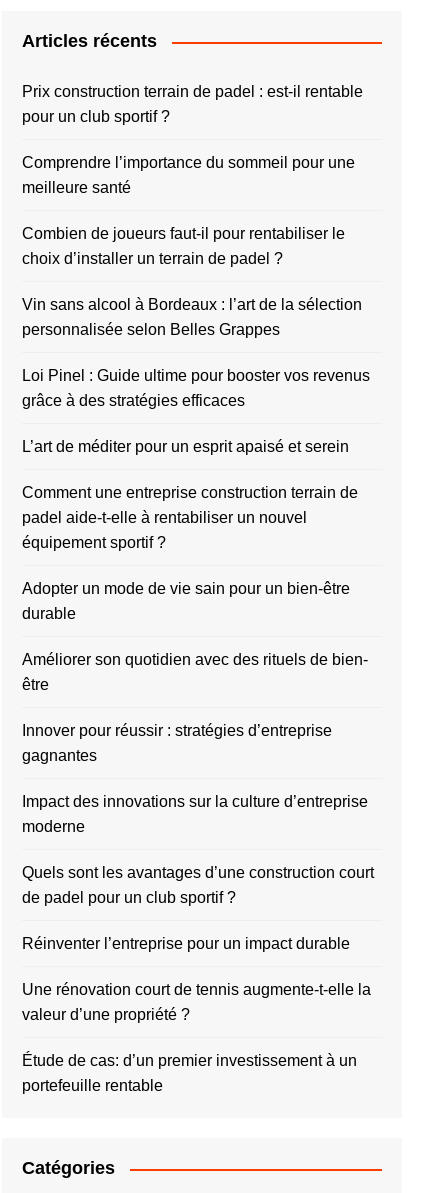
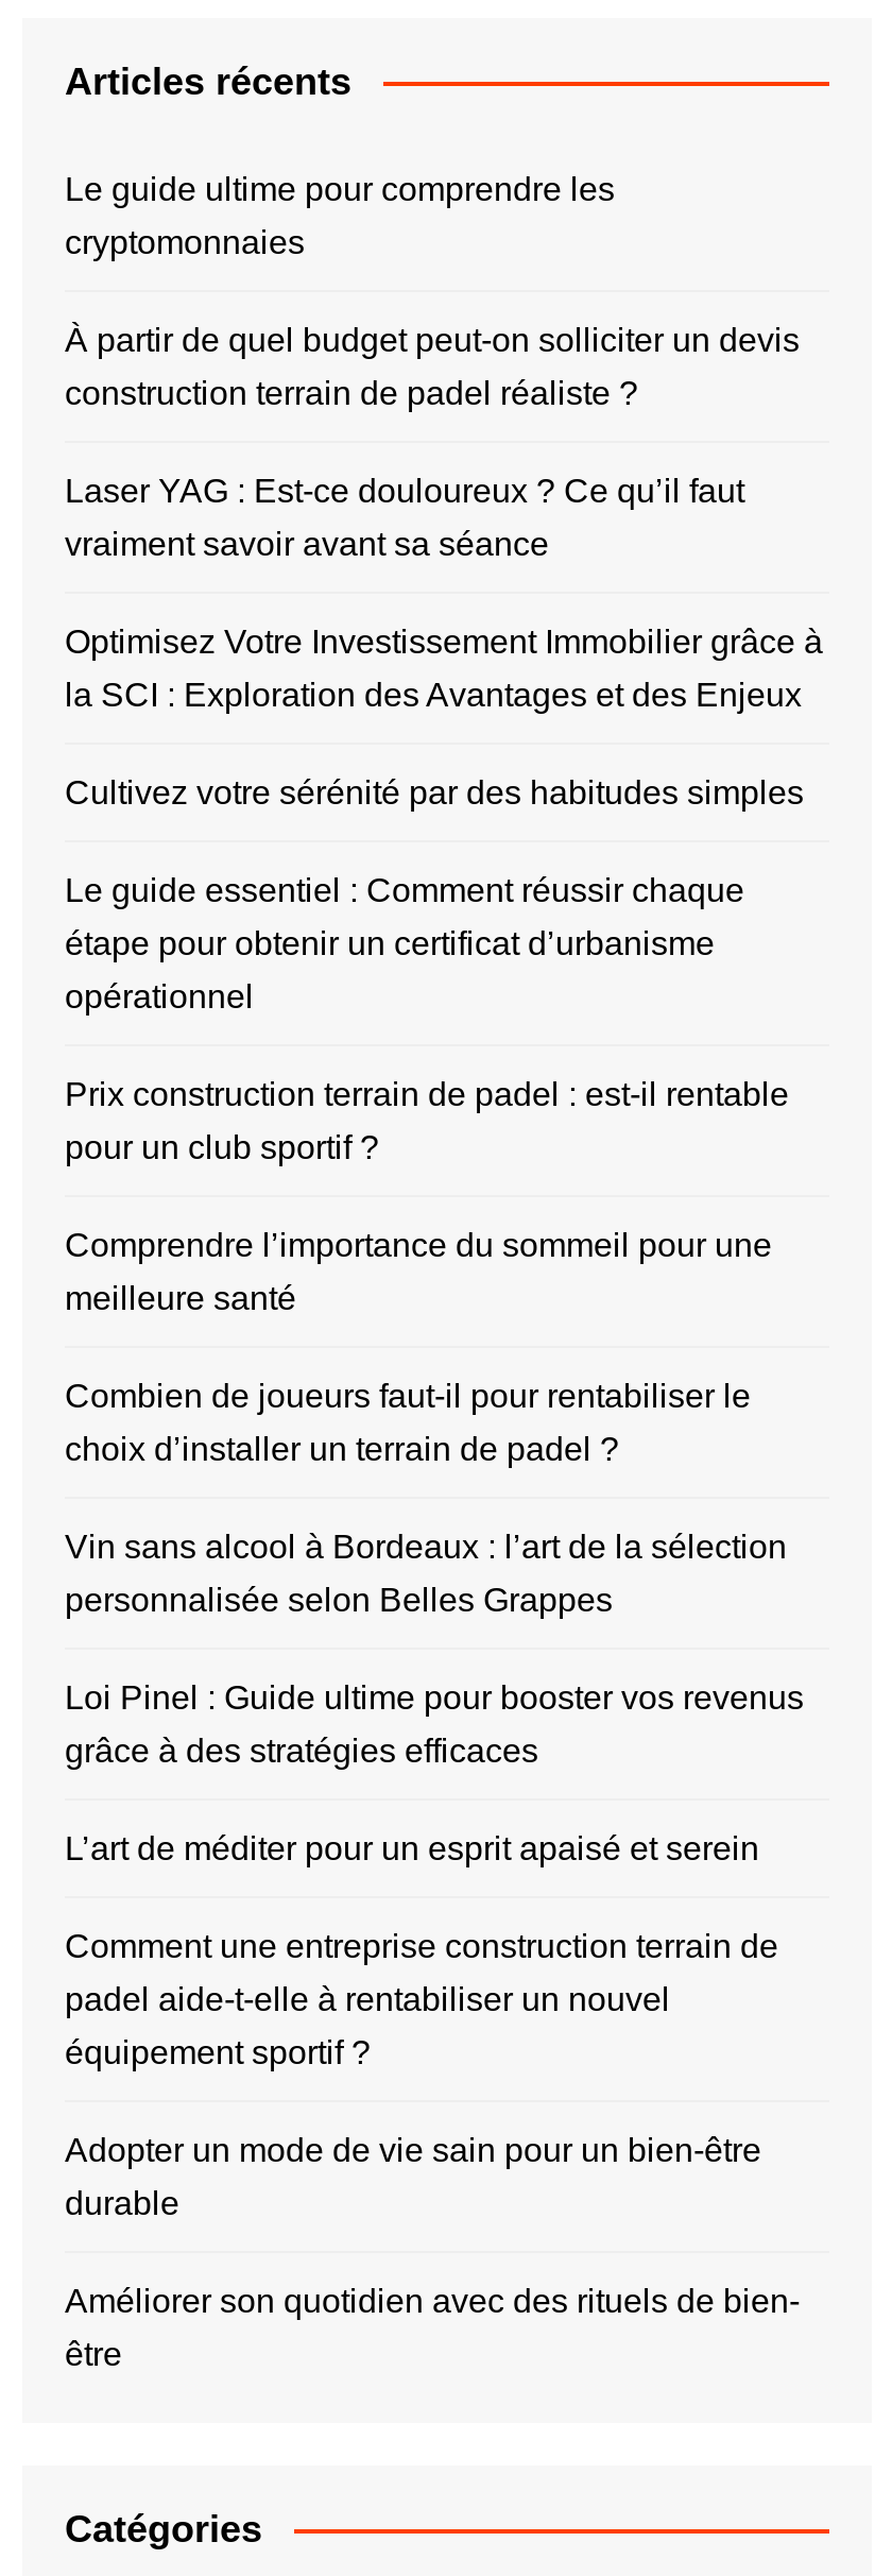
+ Le guide ultime pour comprendre les
+ cryptomonnaies
+ À partir de quel budget peut-on solliciter un devis
+ construction terrain de padel réaliste ?
+ Laser YAG : Est-ce douloureux ? Ce qu’il faut
+ vraiment savoir avant sa séance
+ Optimisez Votre Investissement Immobilier grâce à
+ la SCI : Exploration des Avantages et des Enjeux
+ Cultivez votre sérénité par des habitudes simples
+ Le guide essentiel : Comment réussir chaque
+ étape pour obtenir un certificat d’urbanisme
+ opérationnel

moved down: Prix construction terrain de padel : est-il rentable | pour un club sportif ? | Comprendre l’importance du sommeil pour une | ... | Améliorer son quotidien avec des rituels de bien- | être

- Innover pour réussir : stratégies d’entreprise
- gagnantes
- Impact des innovations sur la culture d’entreprise
- moderne
- Quels sont les avantages d’une construction court
- de padel pour un club sportif ?
- Réinventer l’entreprise pour un impact durable
- Une rénovation court de tennis augmente-t-elle la
- valeur d’une propriété ?
- Étude de cas: d’un premier investissement à un
- portefeuille rentable
